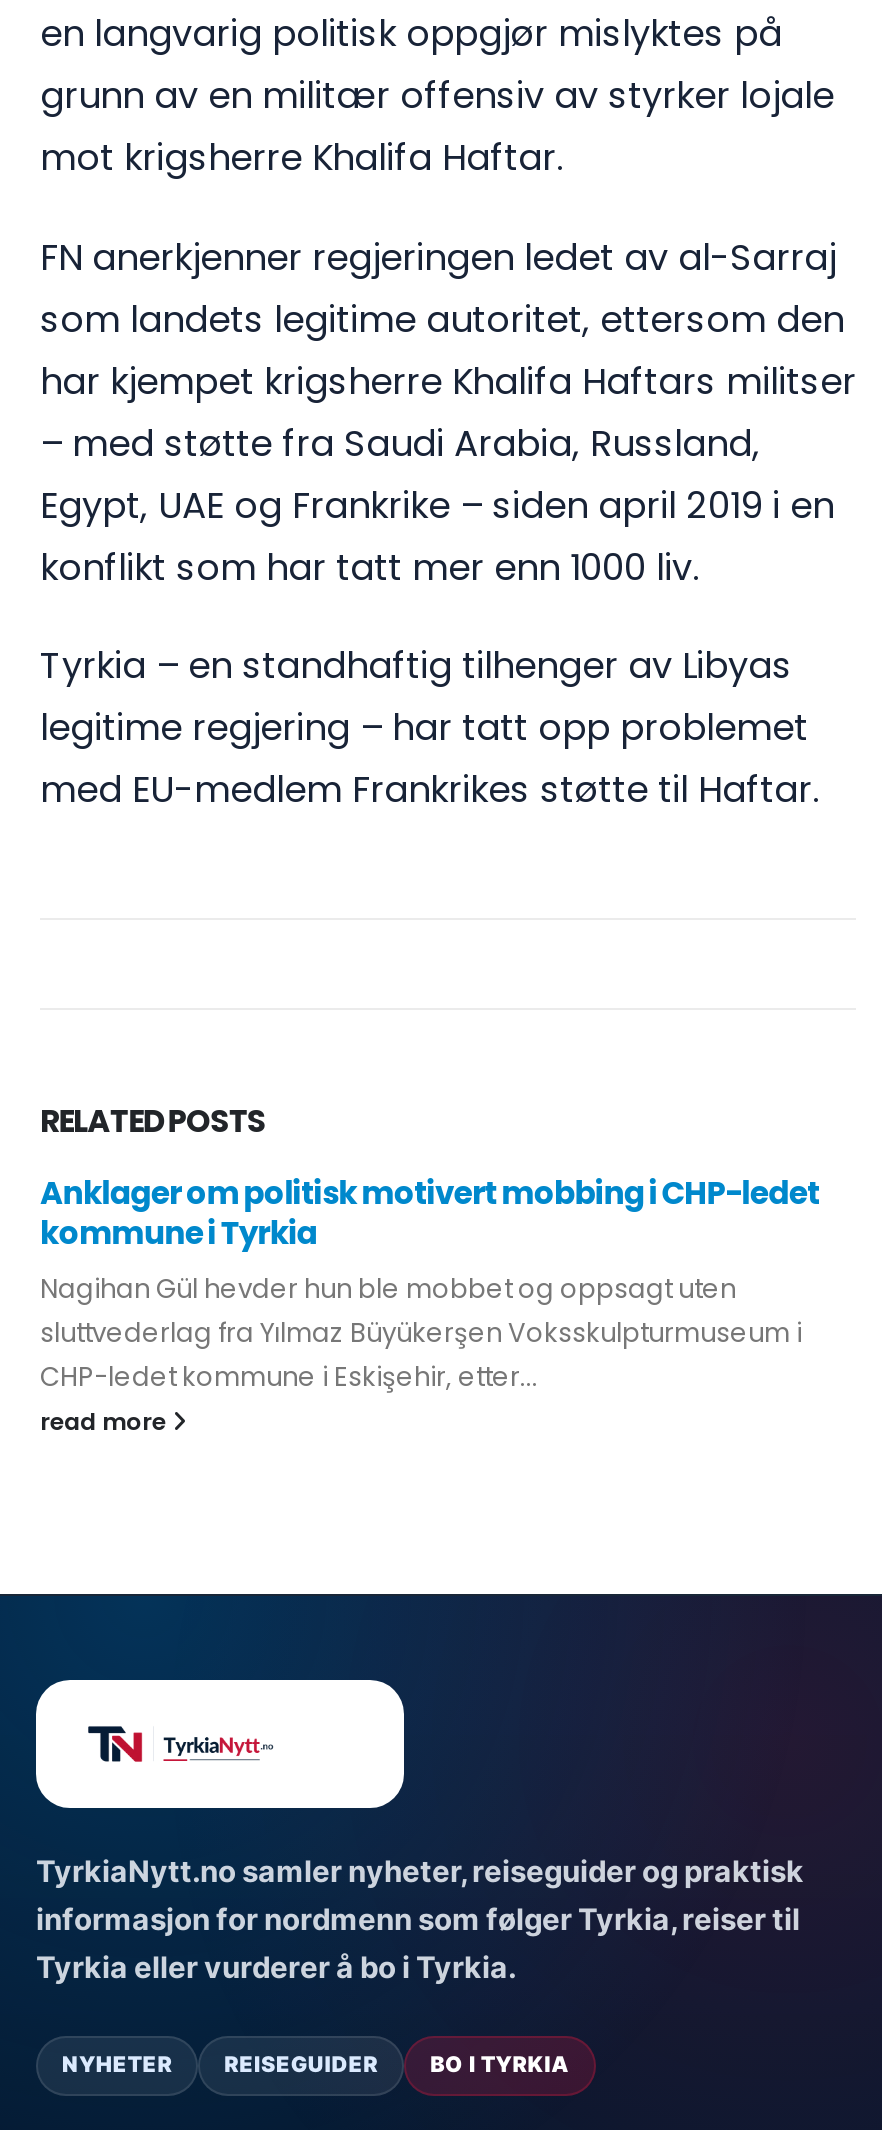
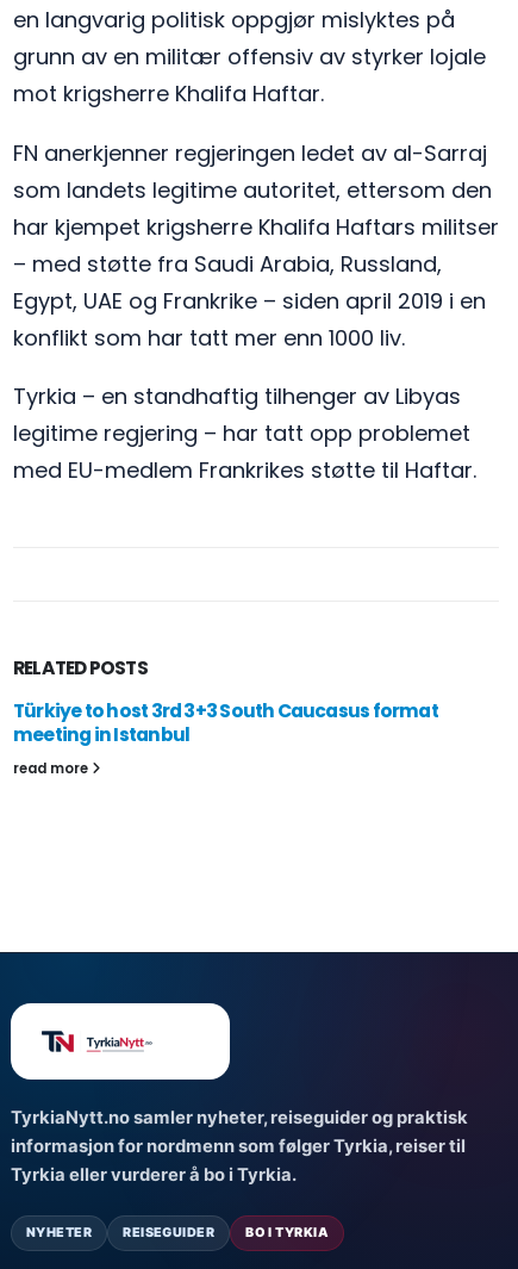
- Anklager om politisk motivert mobbing i CHP-ledet
- kommune i Tyrkia
- Nagihan Gül hevder hun ble mobbet og oppsagt uten
- sluttvederlag fra Yılmaz Büyükerşen Voksskulpturmuseum i
- CHP-ledet kommune i Eskişehir, etter...
+ Türkiye to host 3rd 3+3 South Caucasus format
+ meeting in Istanbul

moved up: read more
